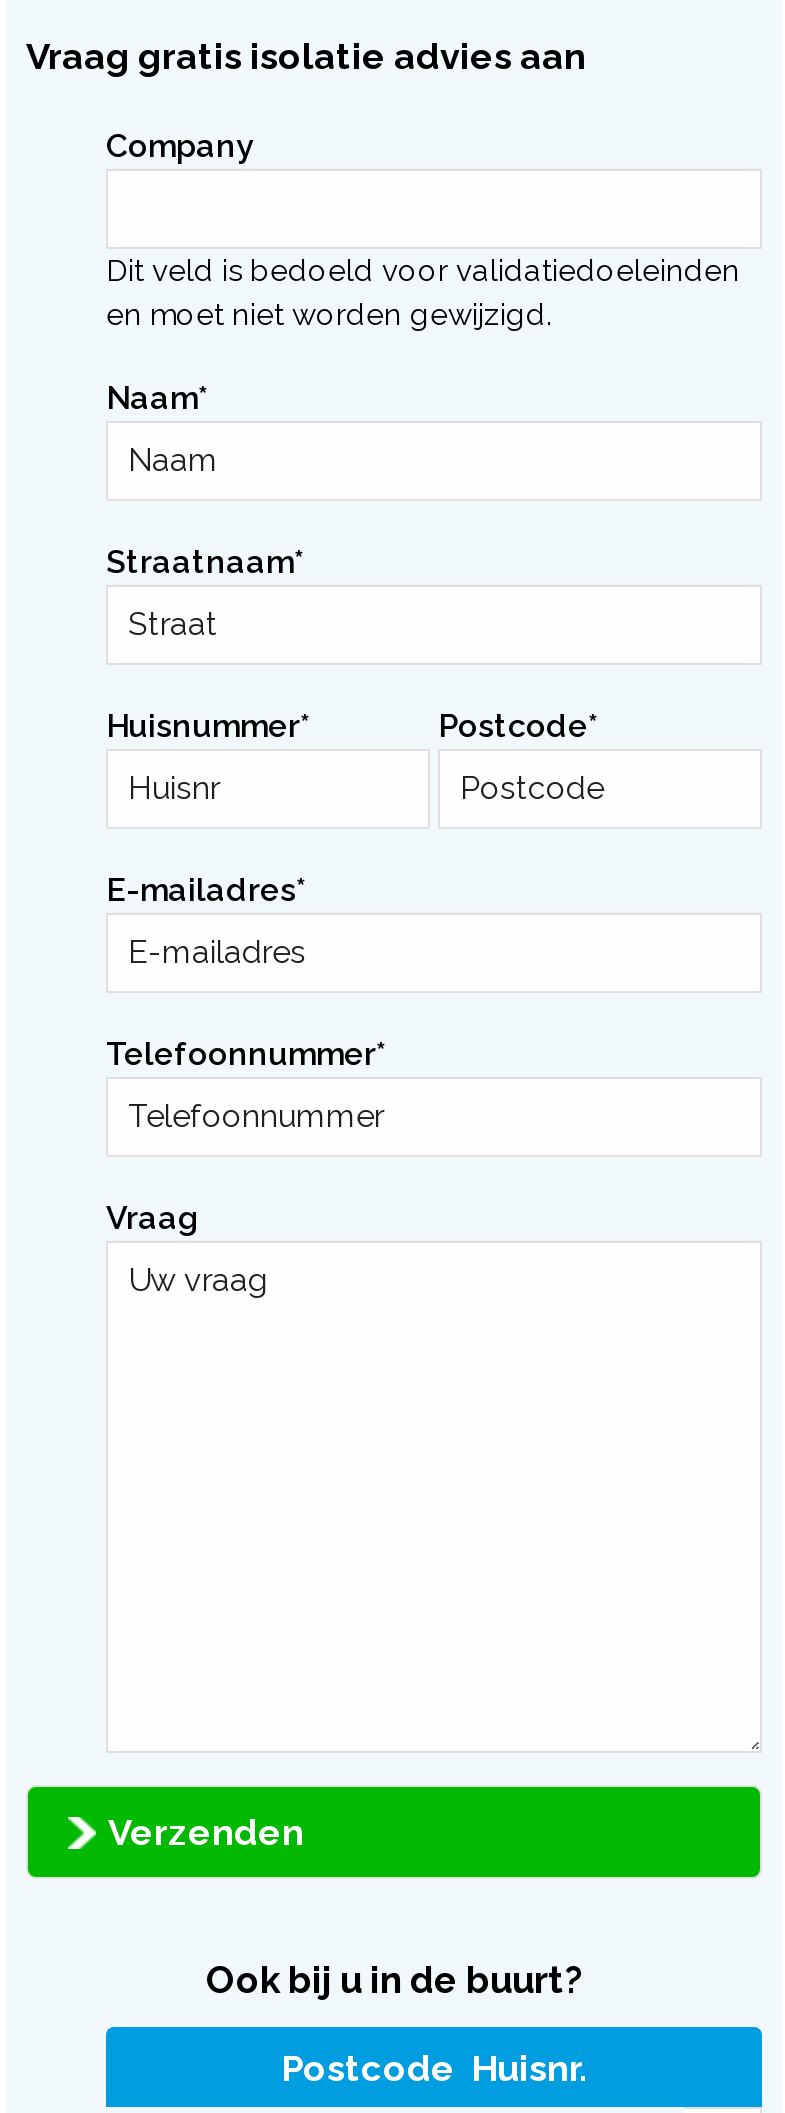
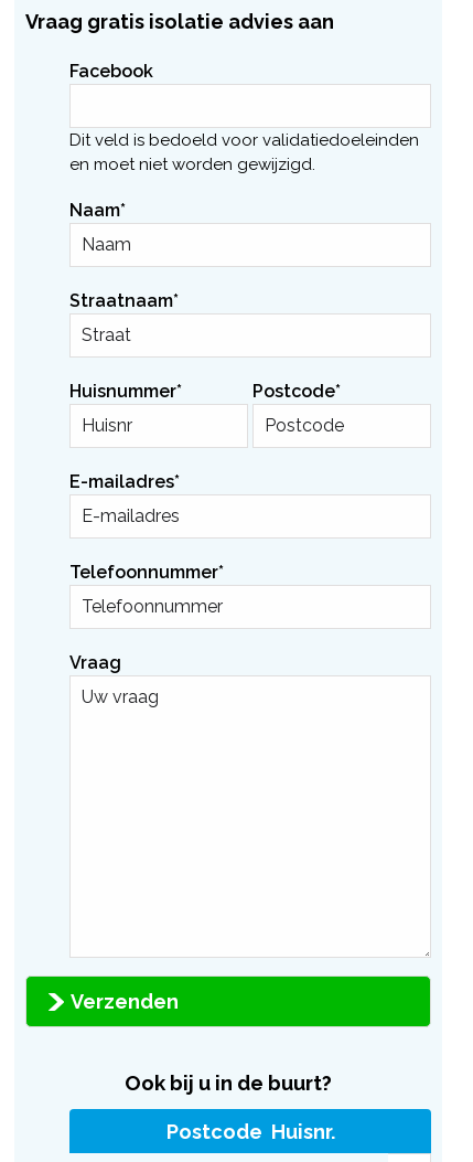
- Company
+ Facebook
